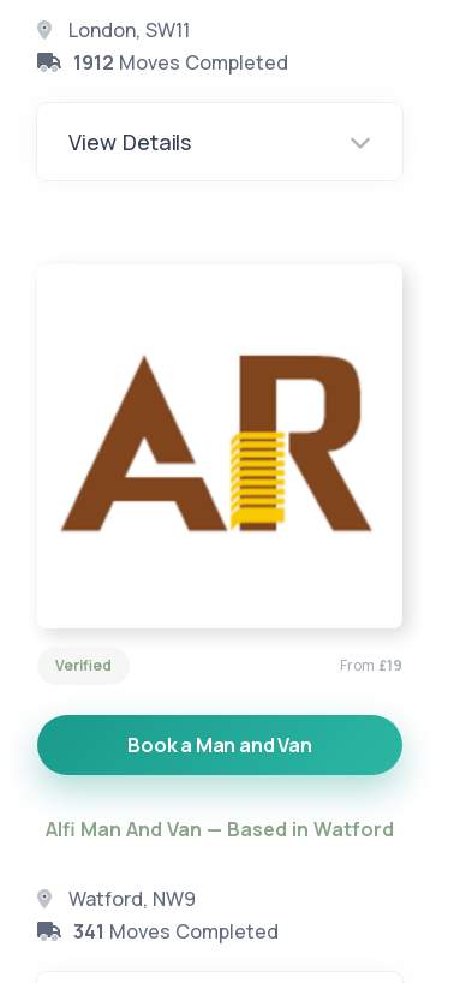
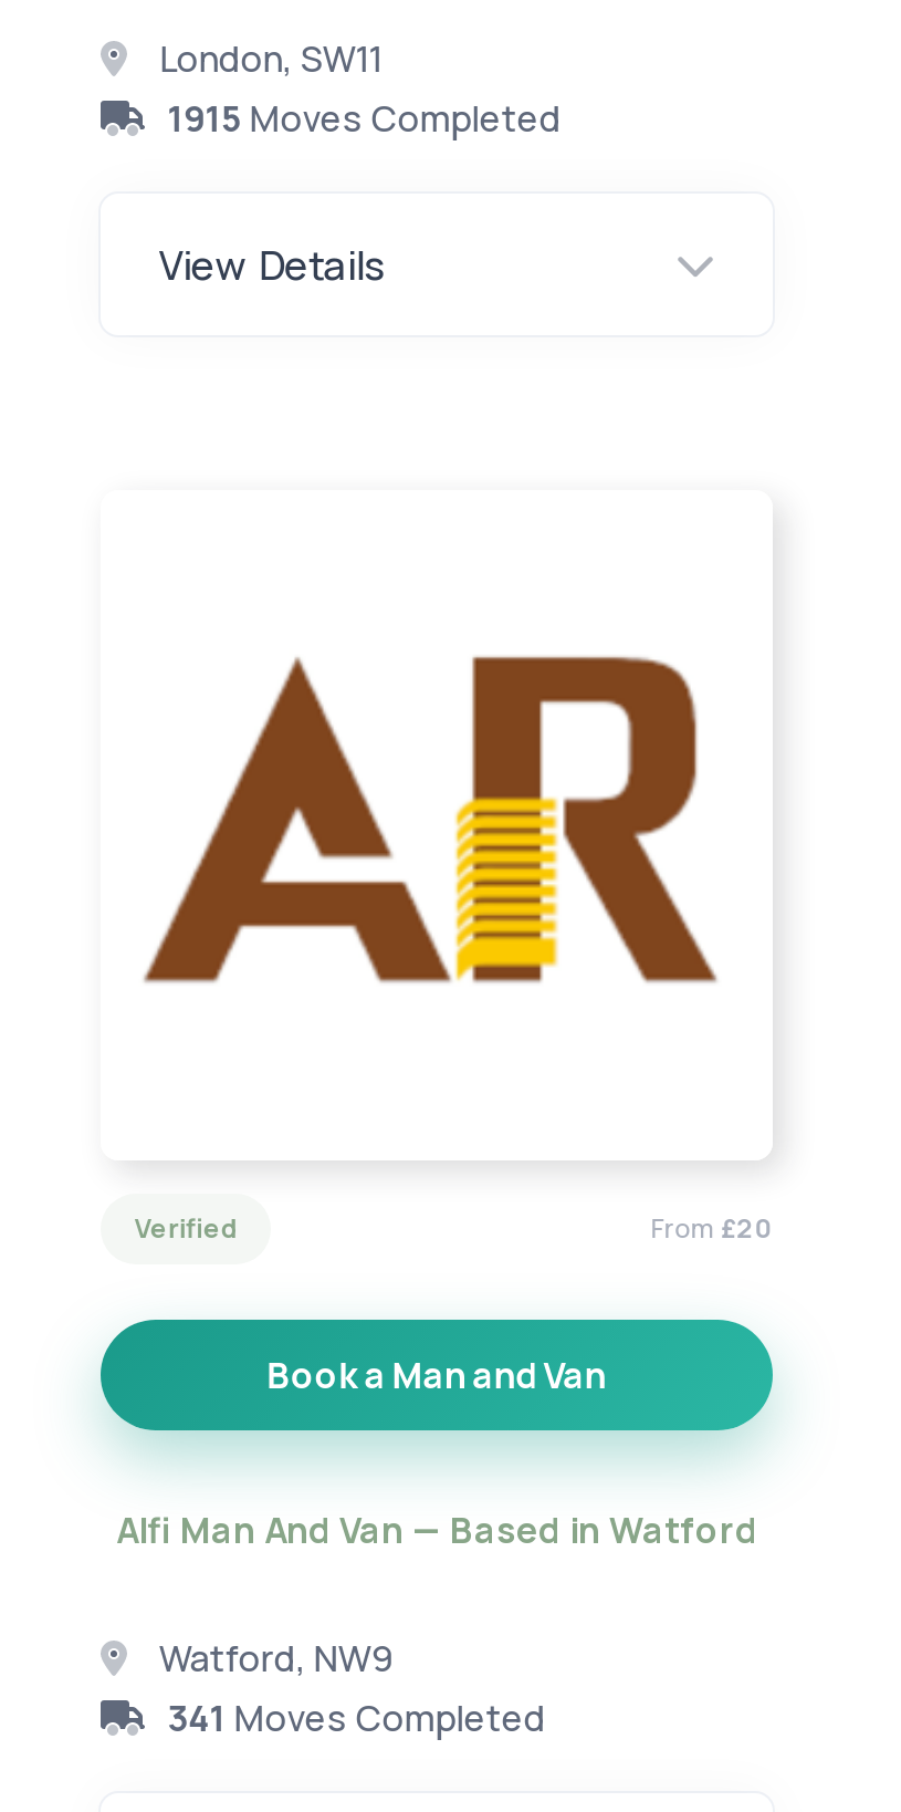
- 1912 Moves Completed
+ 1915 Moves Completed

- From £19
+ From £20
